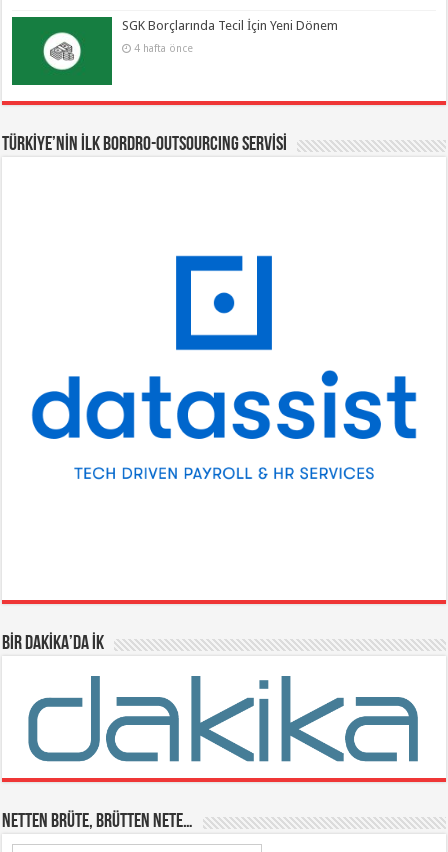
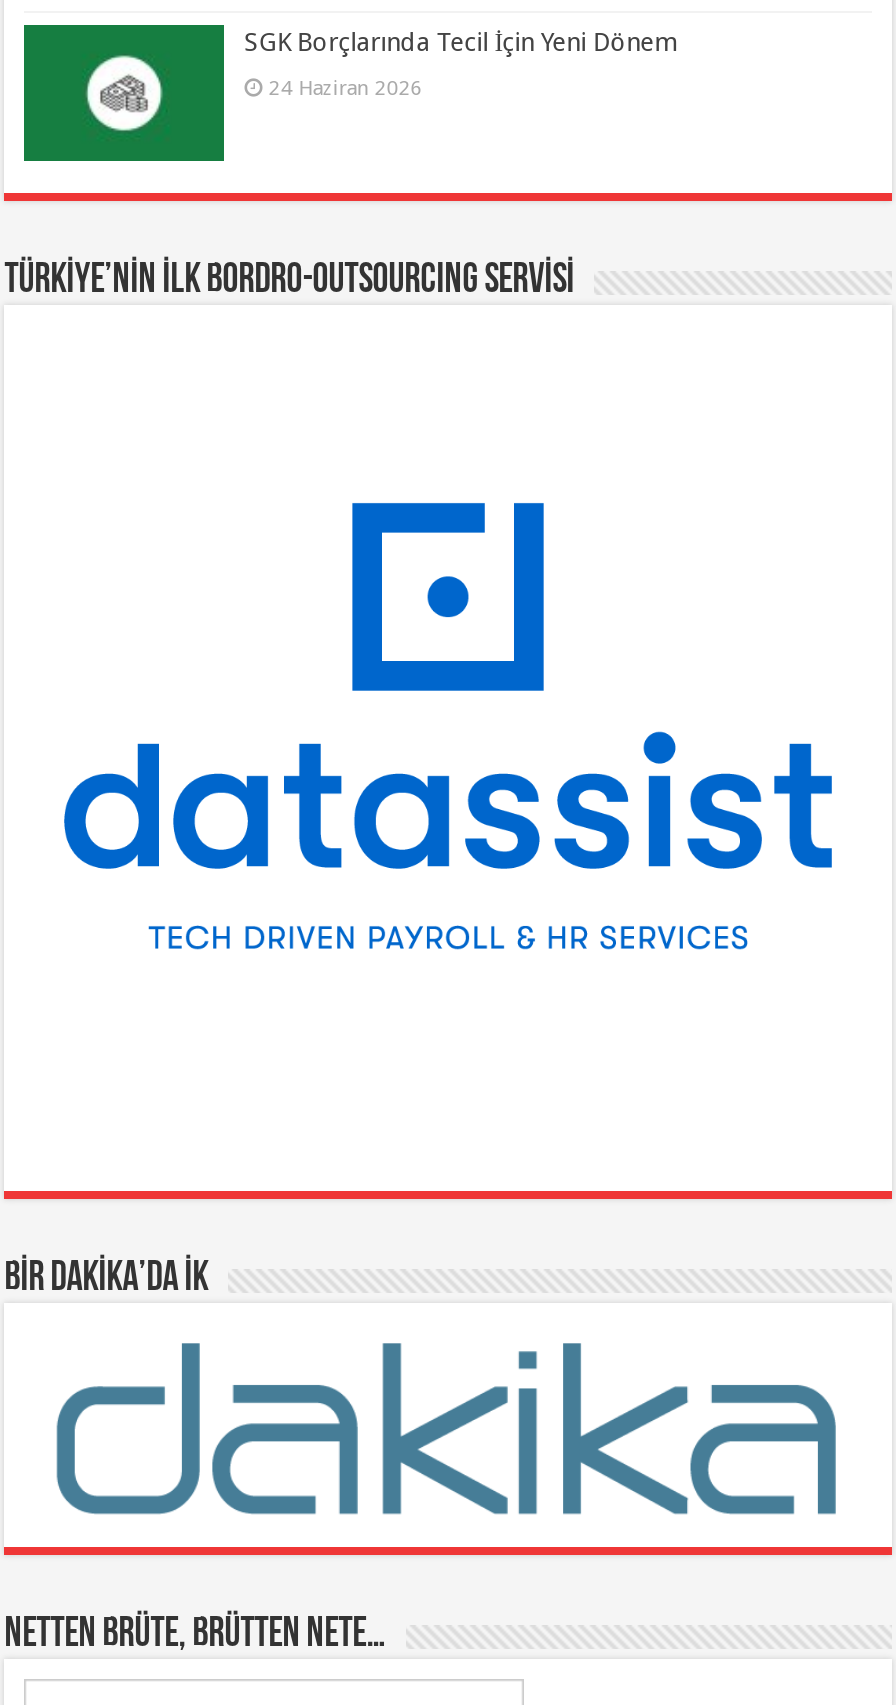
- 4 hafta önce
+ 24 Haziran 2026
